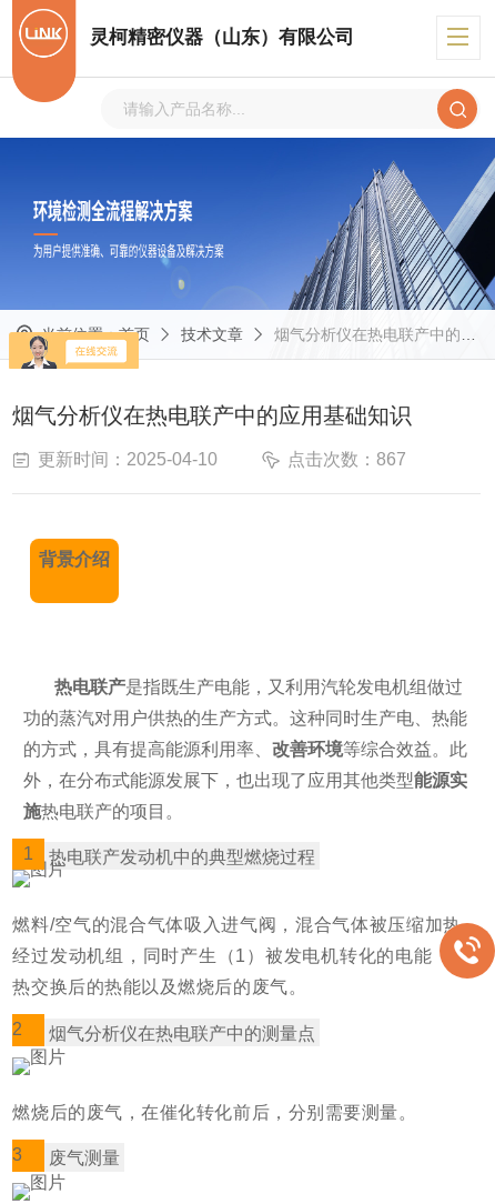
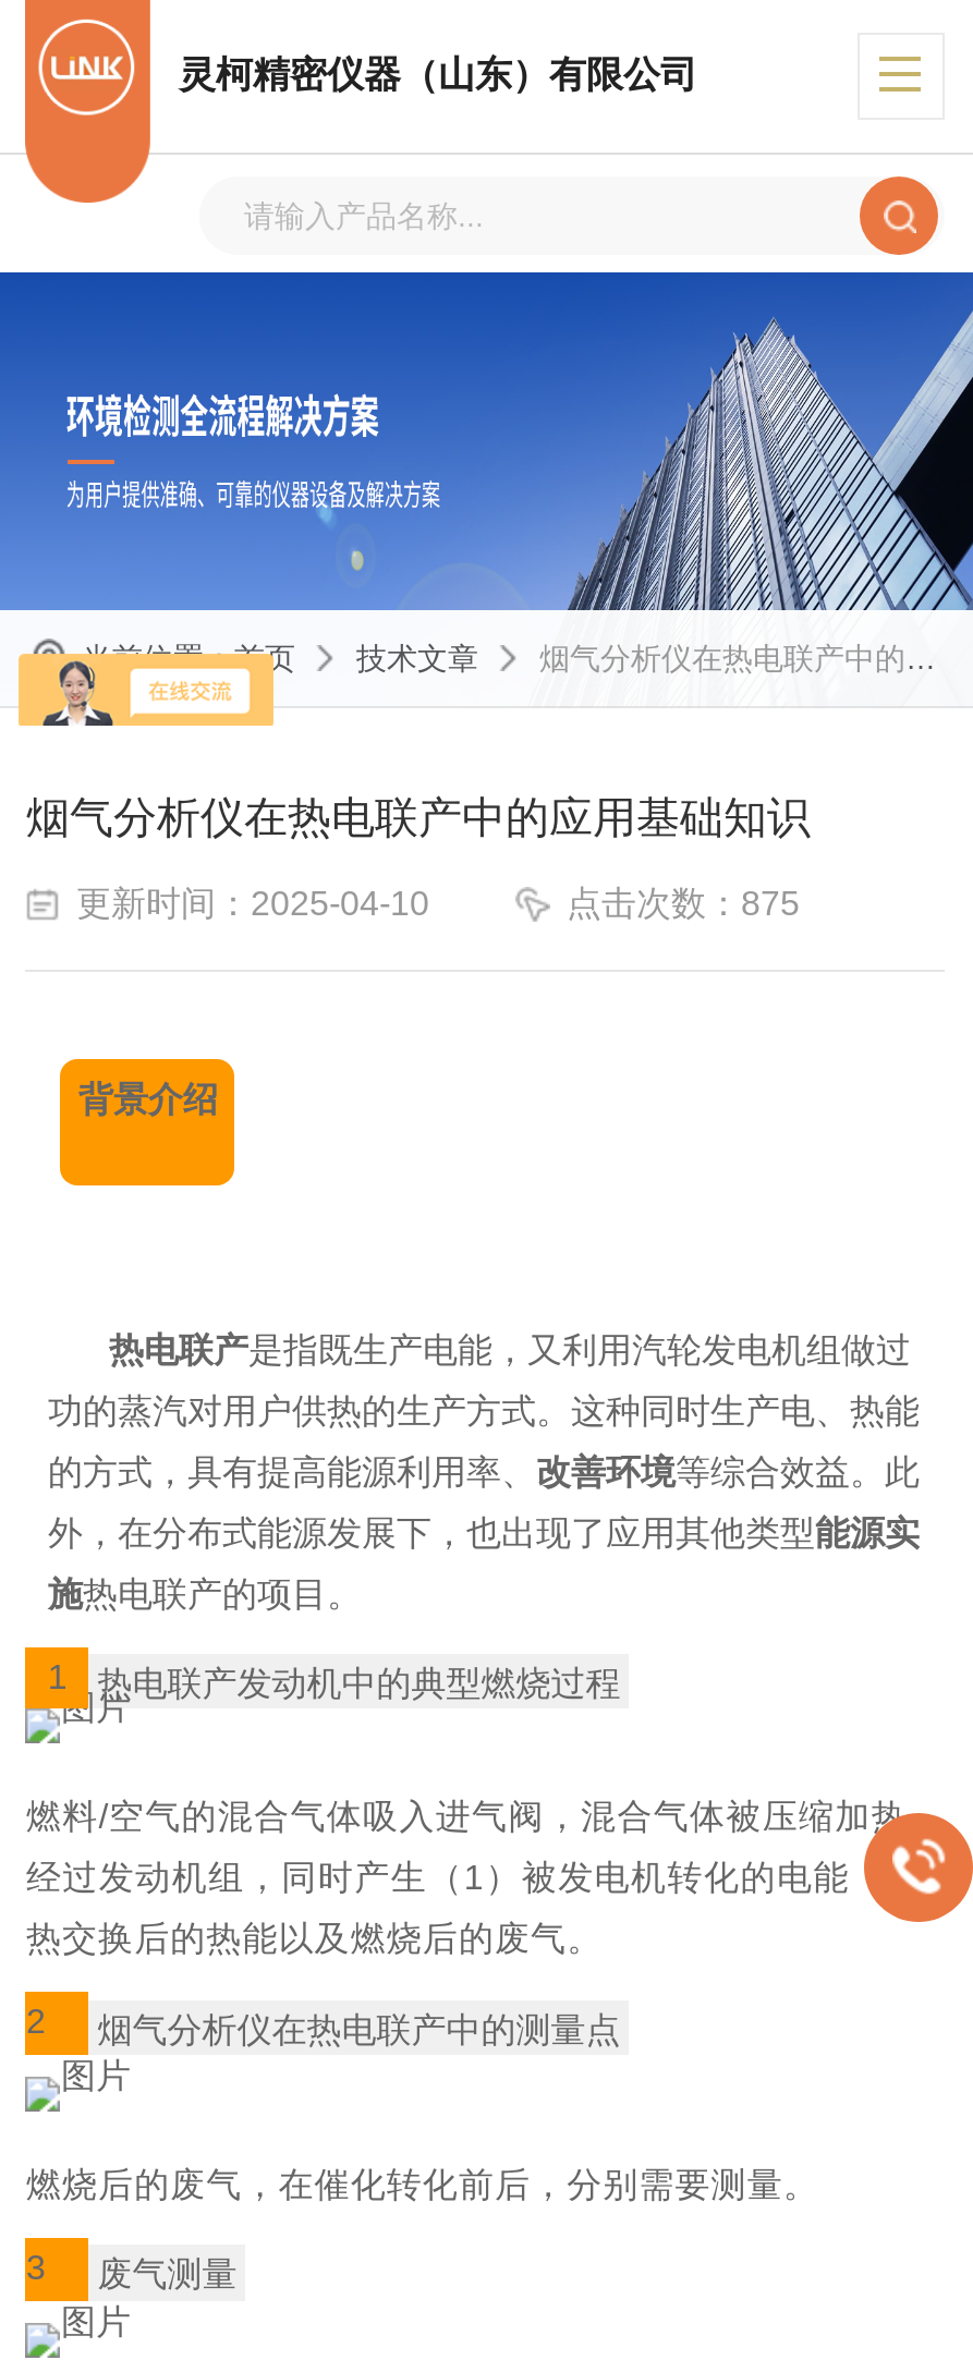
- 点击次数：867
+ 点击次数：875
